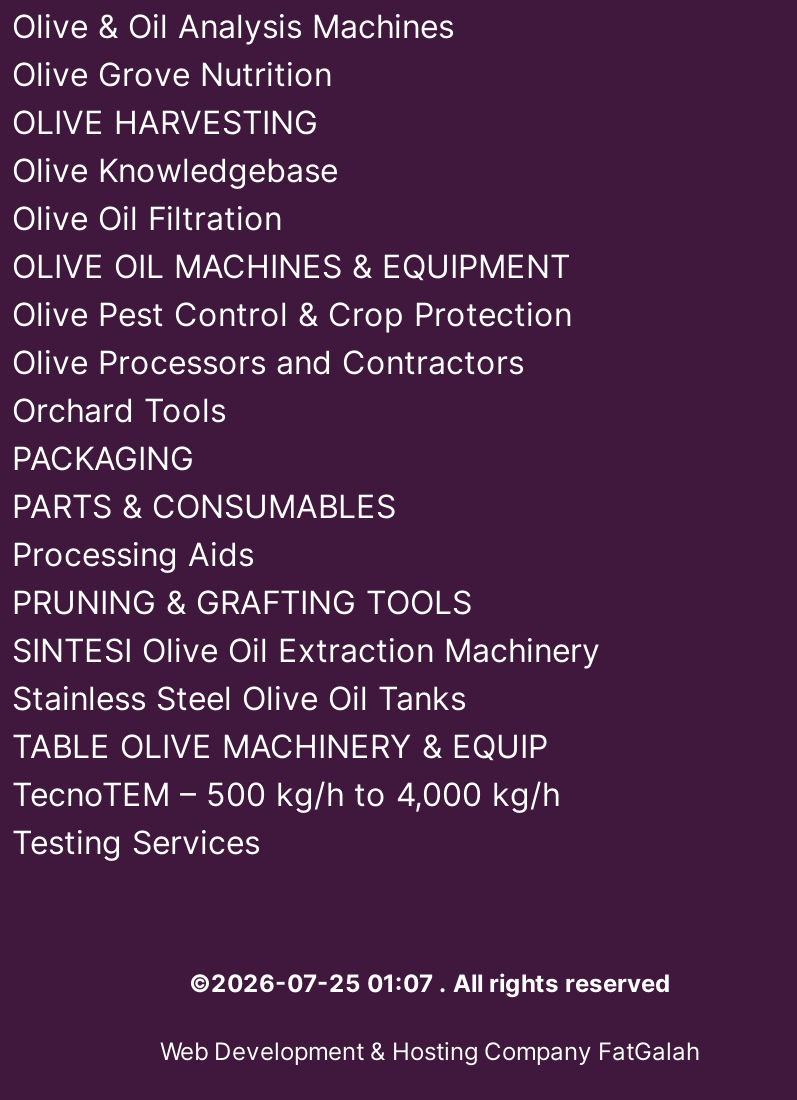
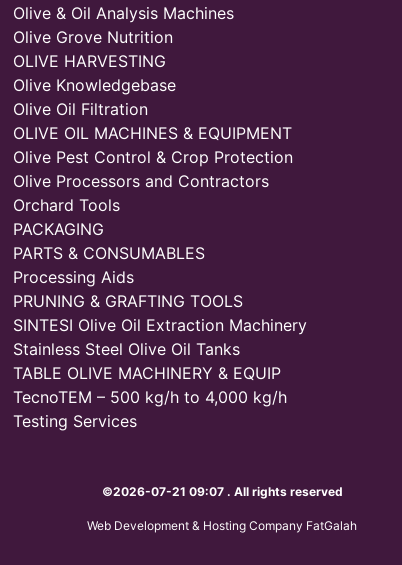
- ©2026-07-25 01:07 . All rights reserved
+ ©2026-07-21 09:07 . All rights reserved
